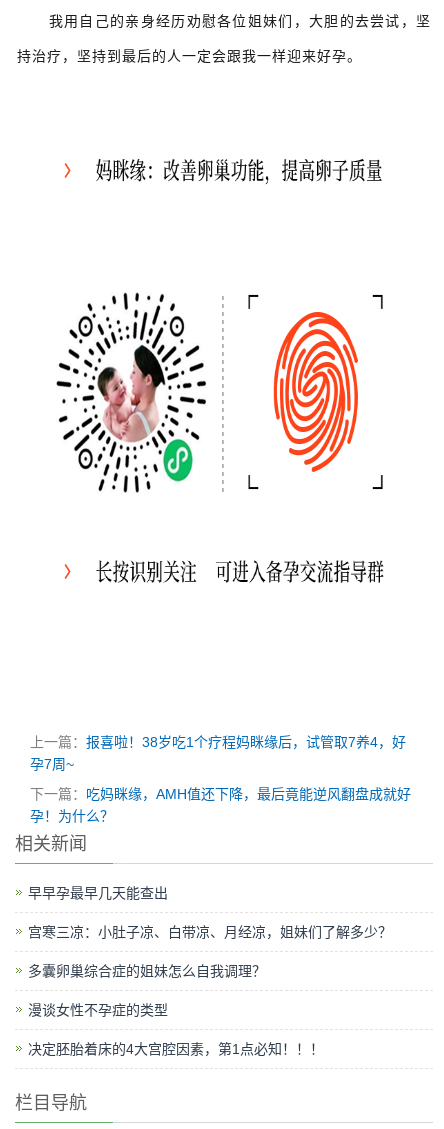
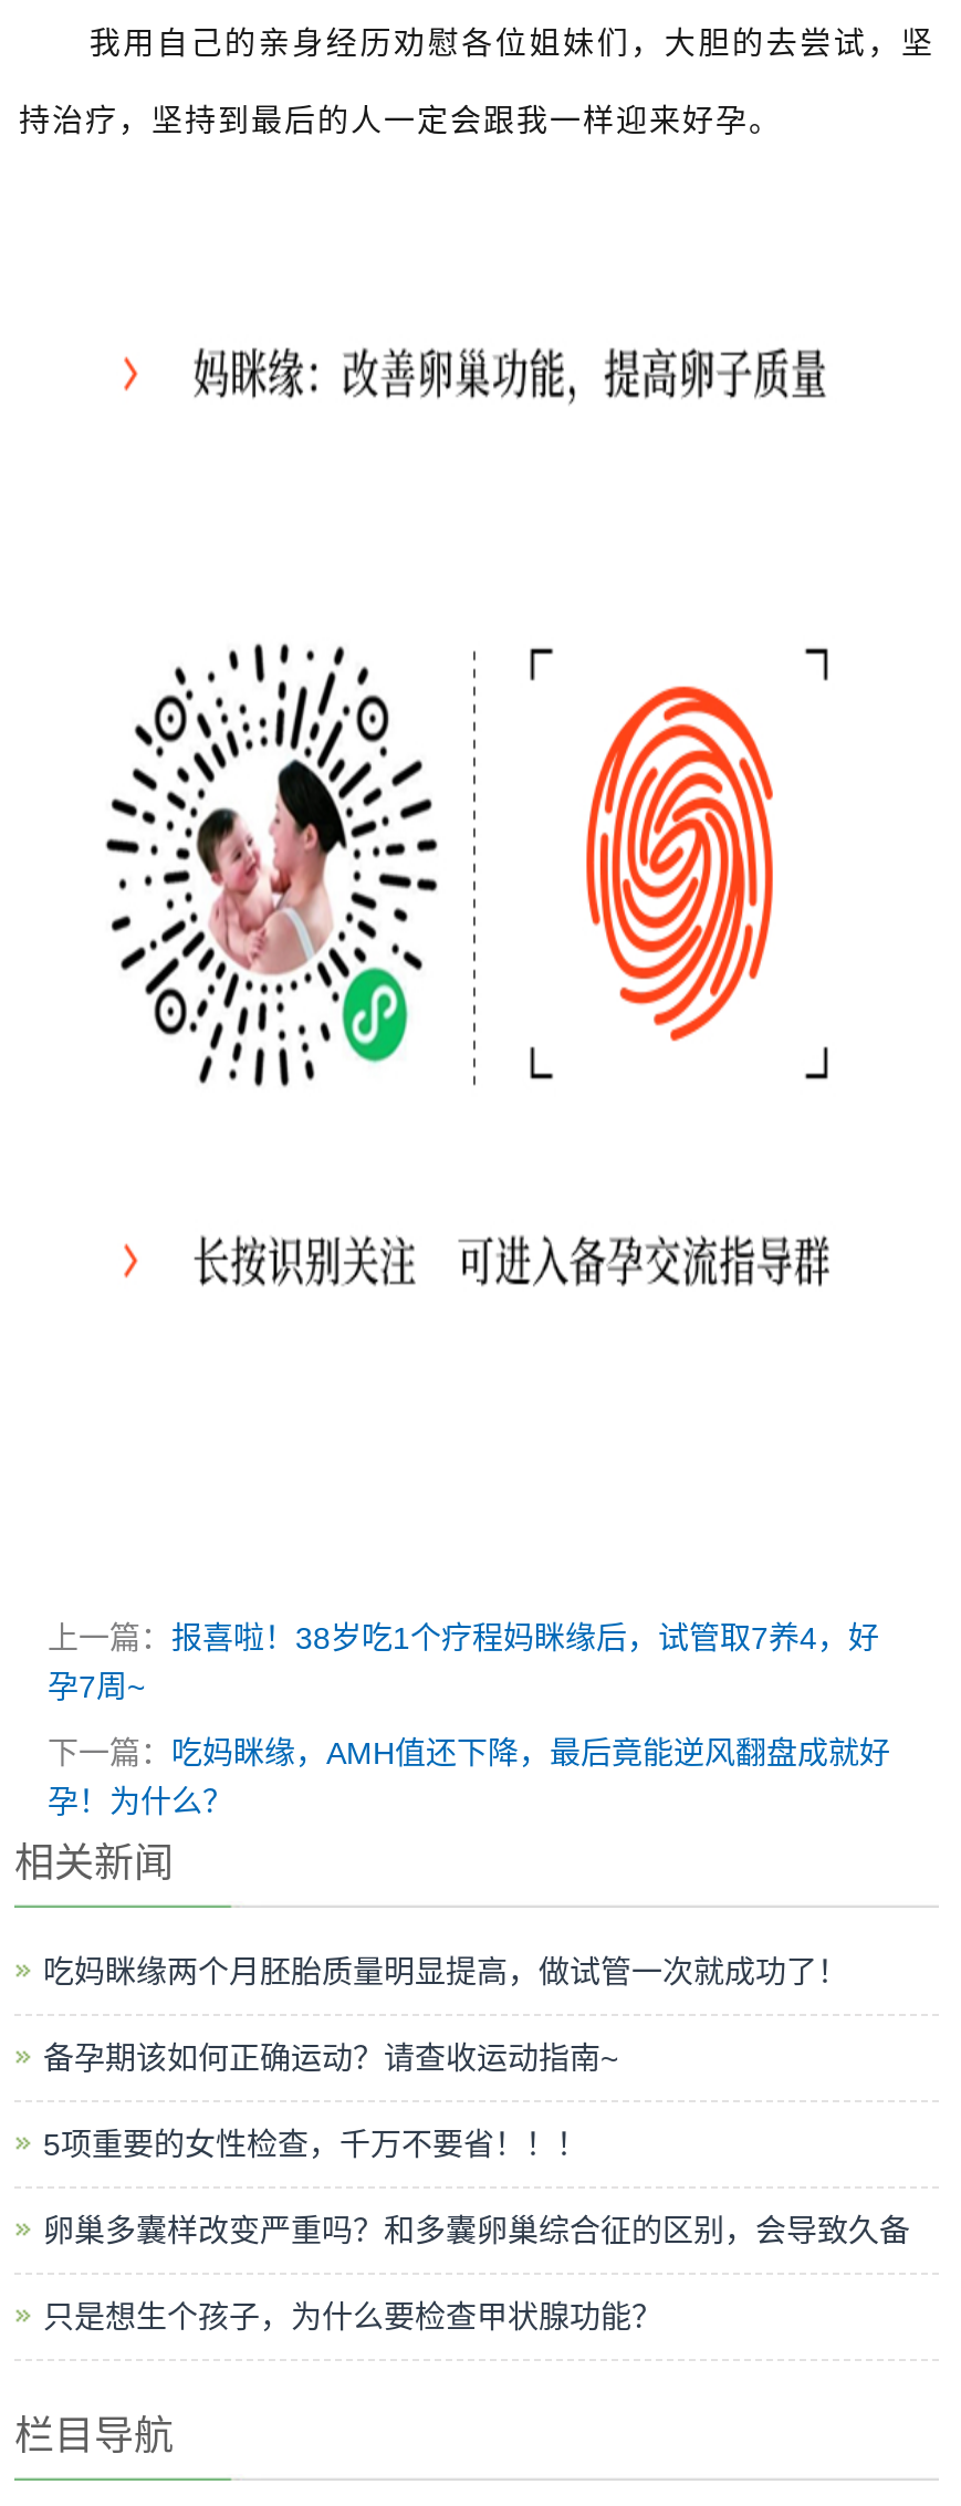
- 早早孕最早几天能查出
+ 吃妈眯缘两个月胚胎质量明显提高，做试管一次就成功了！

- 宫寒三凉：小肚子凉、白带凉、月经凉，姐妹们了解多少？
+ 备孕期该如何正确运动？请查收运动指南~

- 多囊卵巢综合症的姐妹怎么自我调理？
+ 5项重要的女性检查，千万不要省！！！

- 漫谈女性不孕症的类型
+ 卵巢多囊样改变严重吗？和多囊卵巢综合征的区别，会导致久备

- 决定胚胎着床的4大宫腔因素，第1点必知！！！
+ 只是想生个孩子，为什么要检查甲状腺功能？
